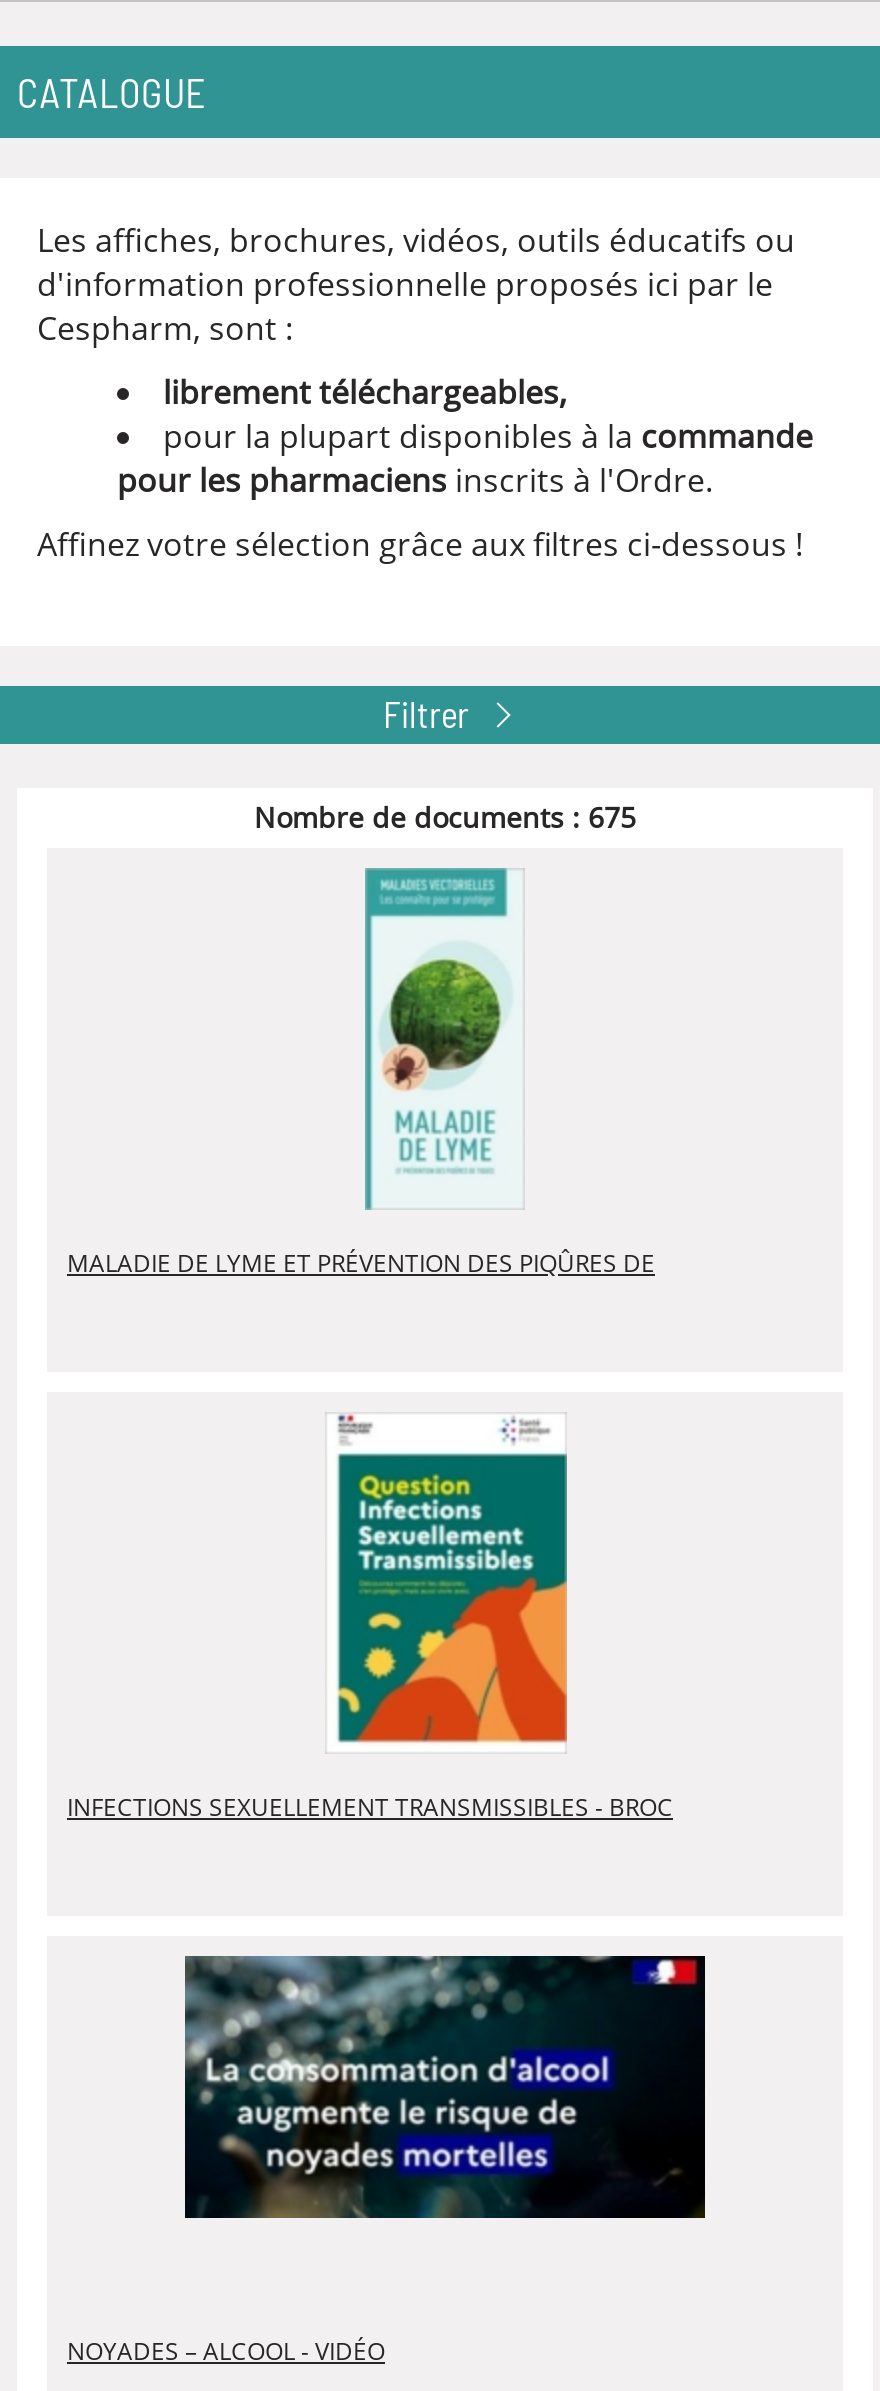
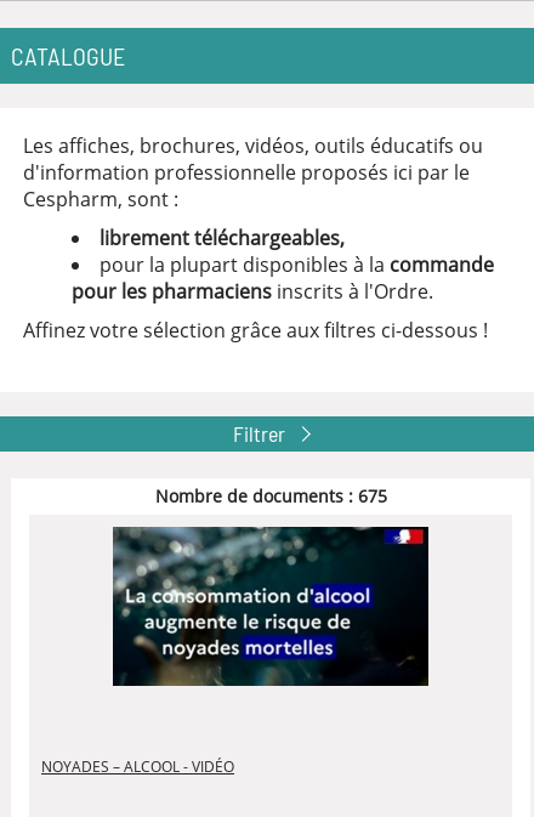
- [image]
- MALADIE DE LYME ET PRÉVENTION DES PIQÛRES DE

- [image]
- INFECTIONS SEXUELLEMENT TRANSMISSIBLES - BROC
